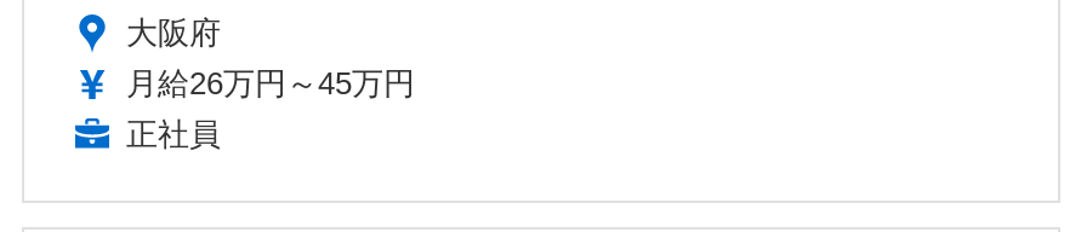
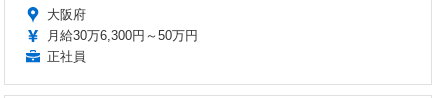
- 月給26万円～45万円
+ 月給30万6,300円～50万円
